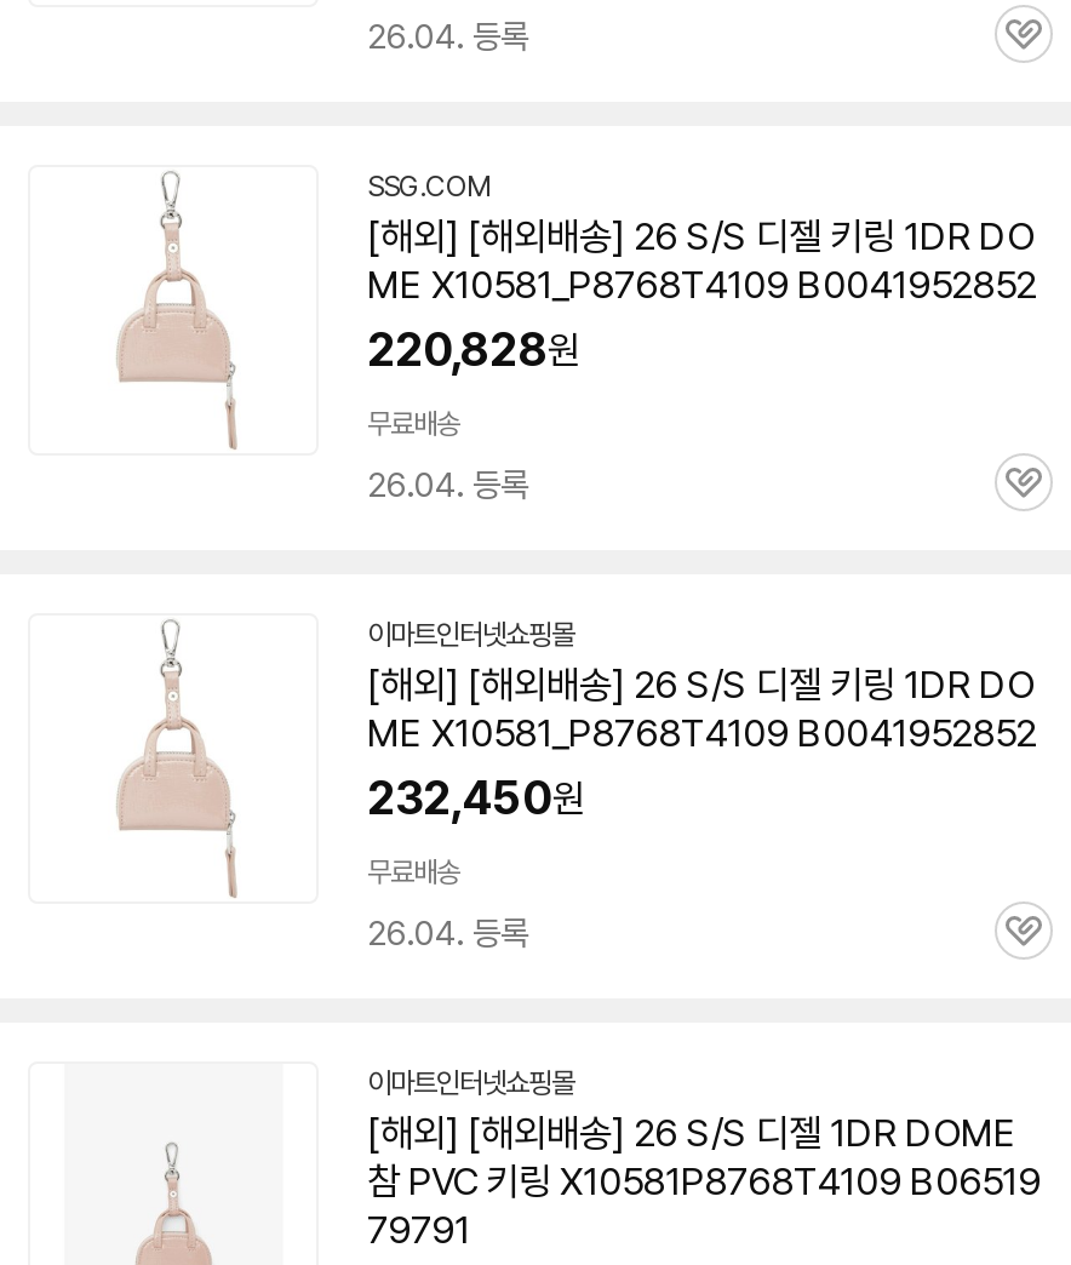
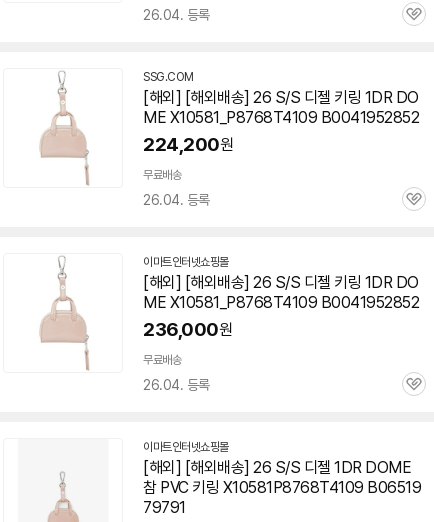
- 220,828원
+ 224,200원

- 232,450원
+ 236,000원
